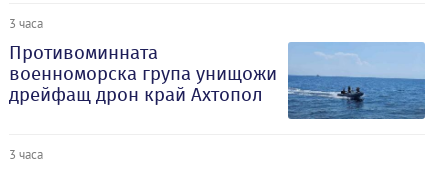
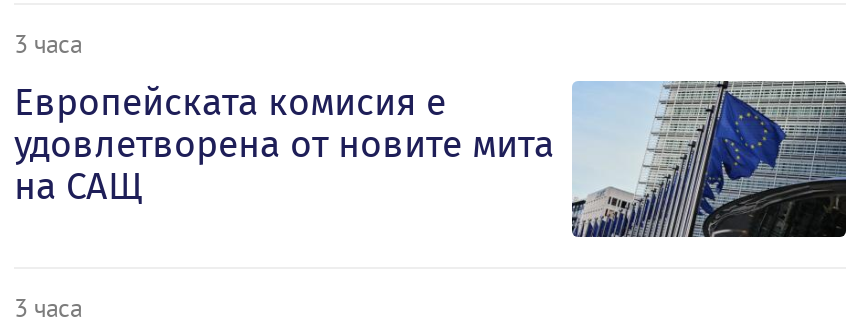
- [image]
- Противоминната
- военноморска група унищожи
- дрейфащ дрон край Ахтопол
+ [image]
+ Европейската комисия е
+ удовлетворена от новите мита
+ на САЩ
